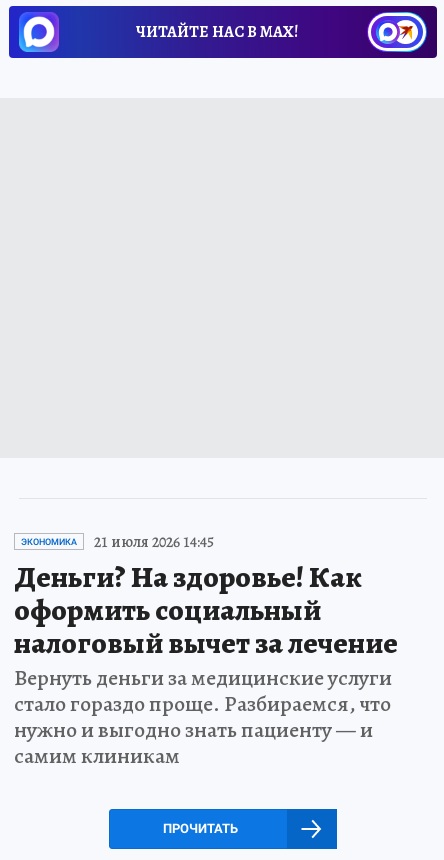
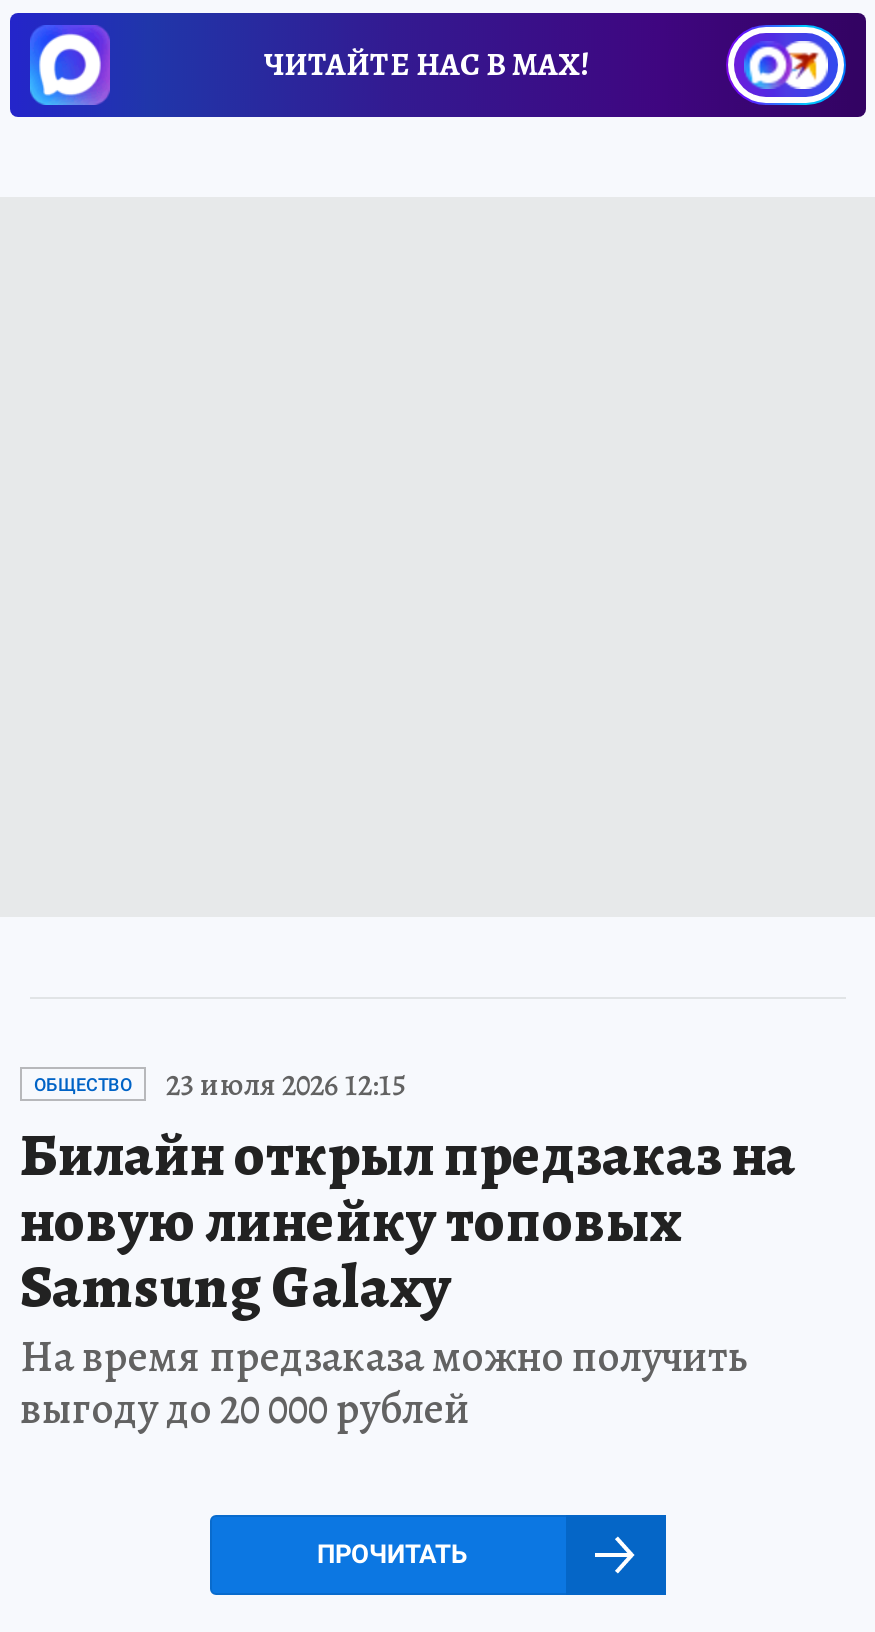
- ЭКОНОМИКА
- 21 июля 2026 14:45
- Деньги? На здоровье! Как
- оформить социальный
- налоговый вычет за лечение
- Вернуть деньги за медицинские услуги
- стало гораздо проще. Разбираемся, что
- нужно и выгодно знать пациенту — и
- самим клиникам
+ ОБЩЕСТВО
+ 23 июля 2026 12:15
+ Билайн открыл предзаказ на
+ новую линейку топовых
+ Samsung Galaxy
+ На время предзаказа можно получить
+ выгоду до 20 000 рублей
